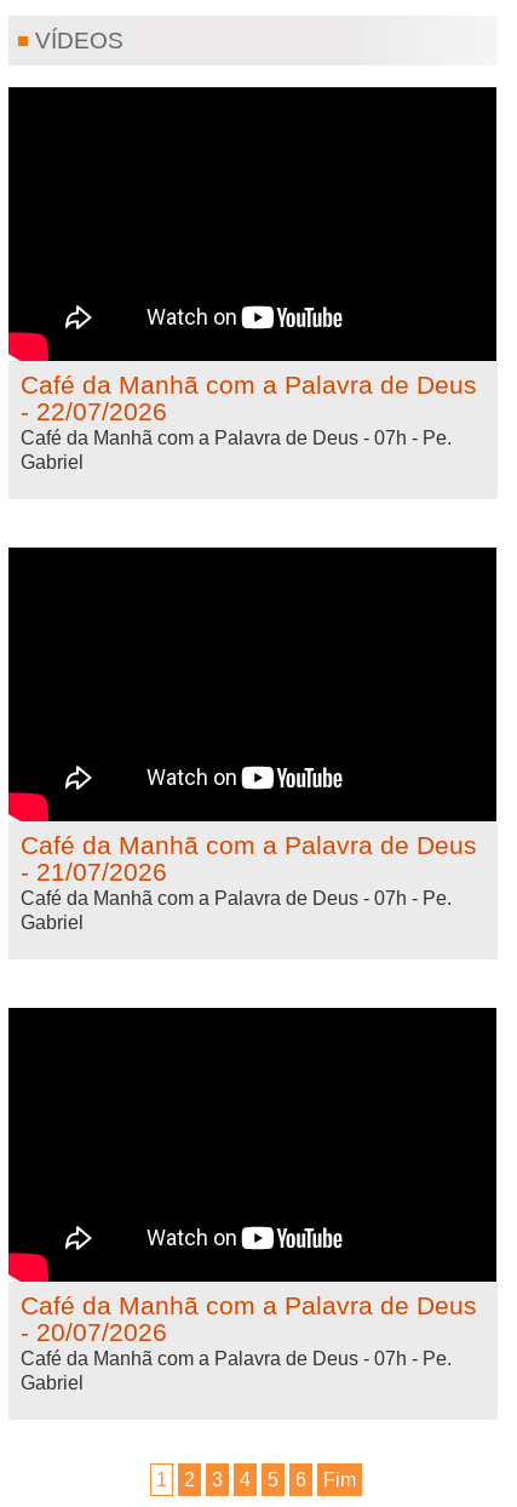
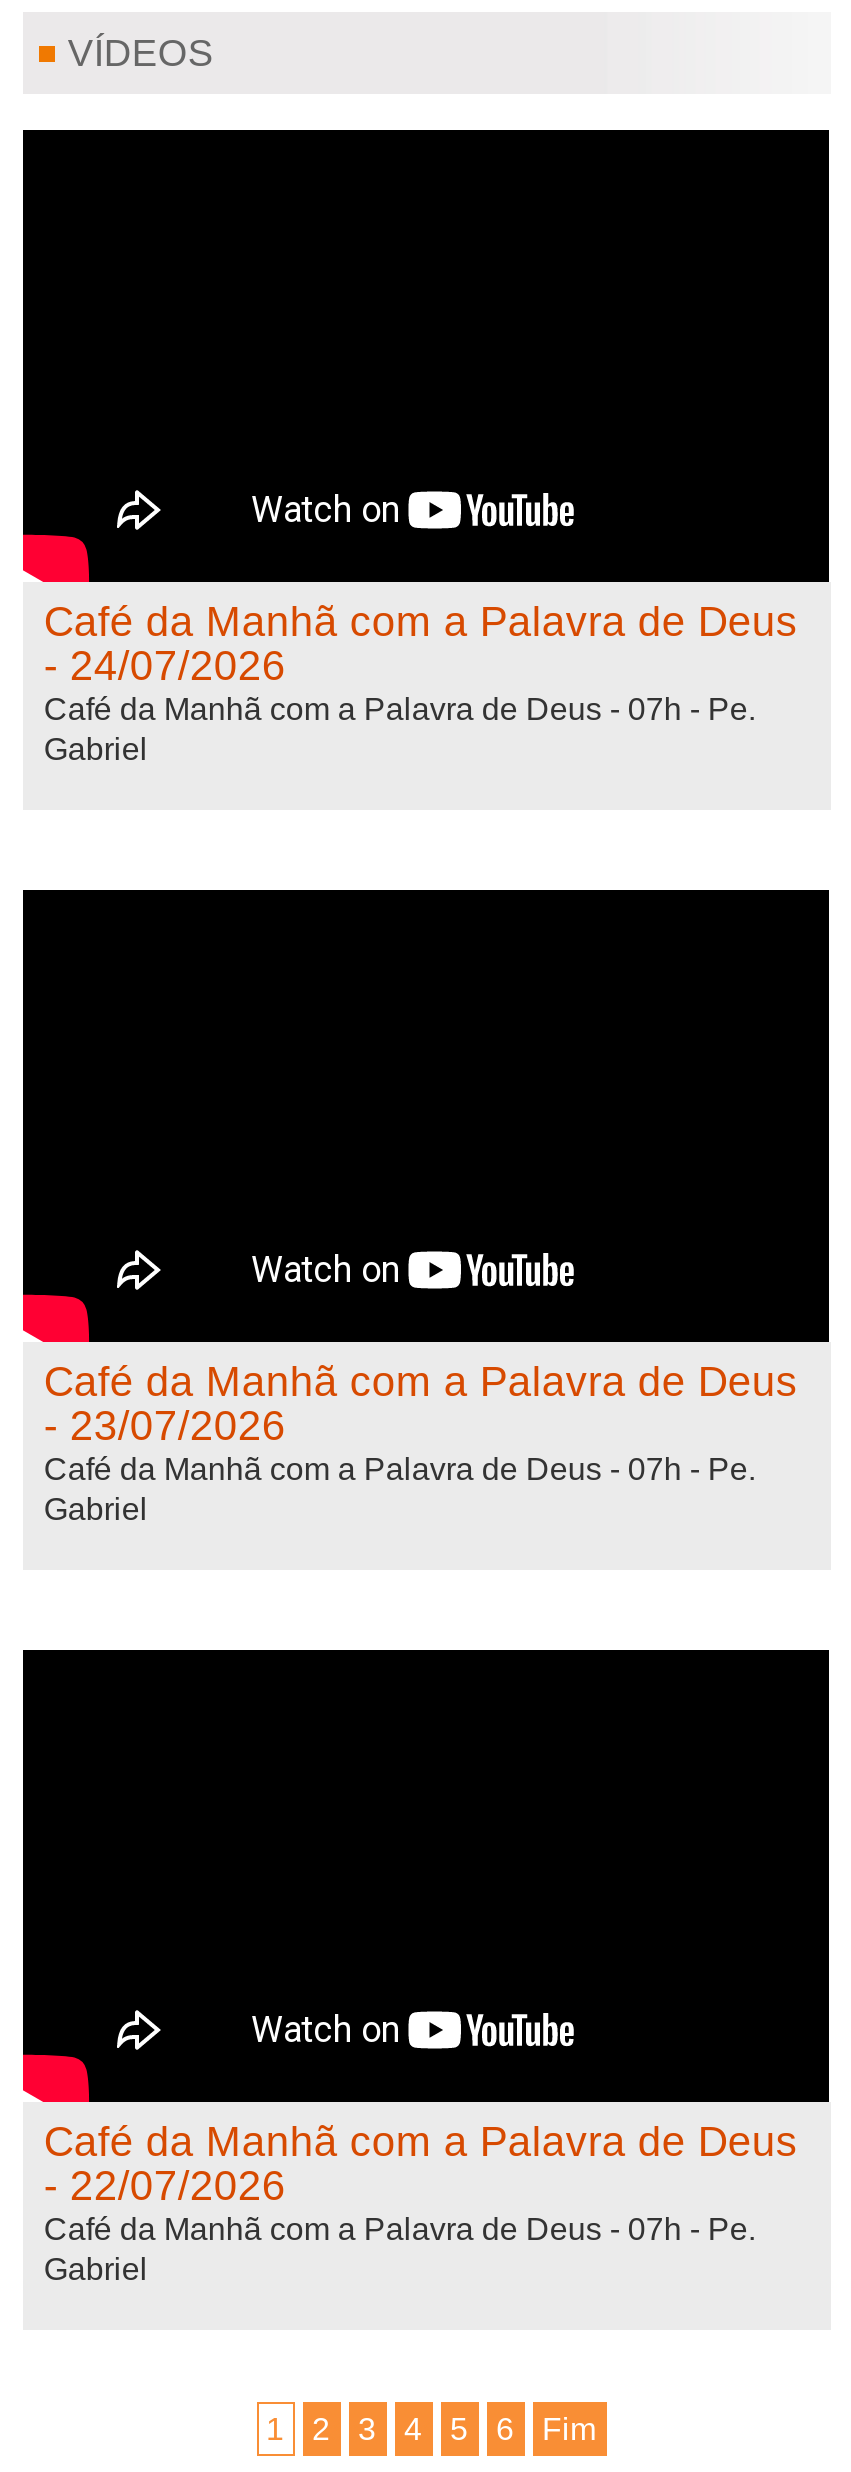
- - 22/07/2026
+ - 24/07/2026

- - 21/07/2026
+ - 23/07/2026

- - 20/07/2026
+ - 22/07/2026
